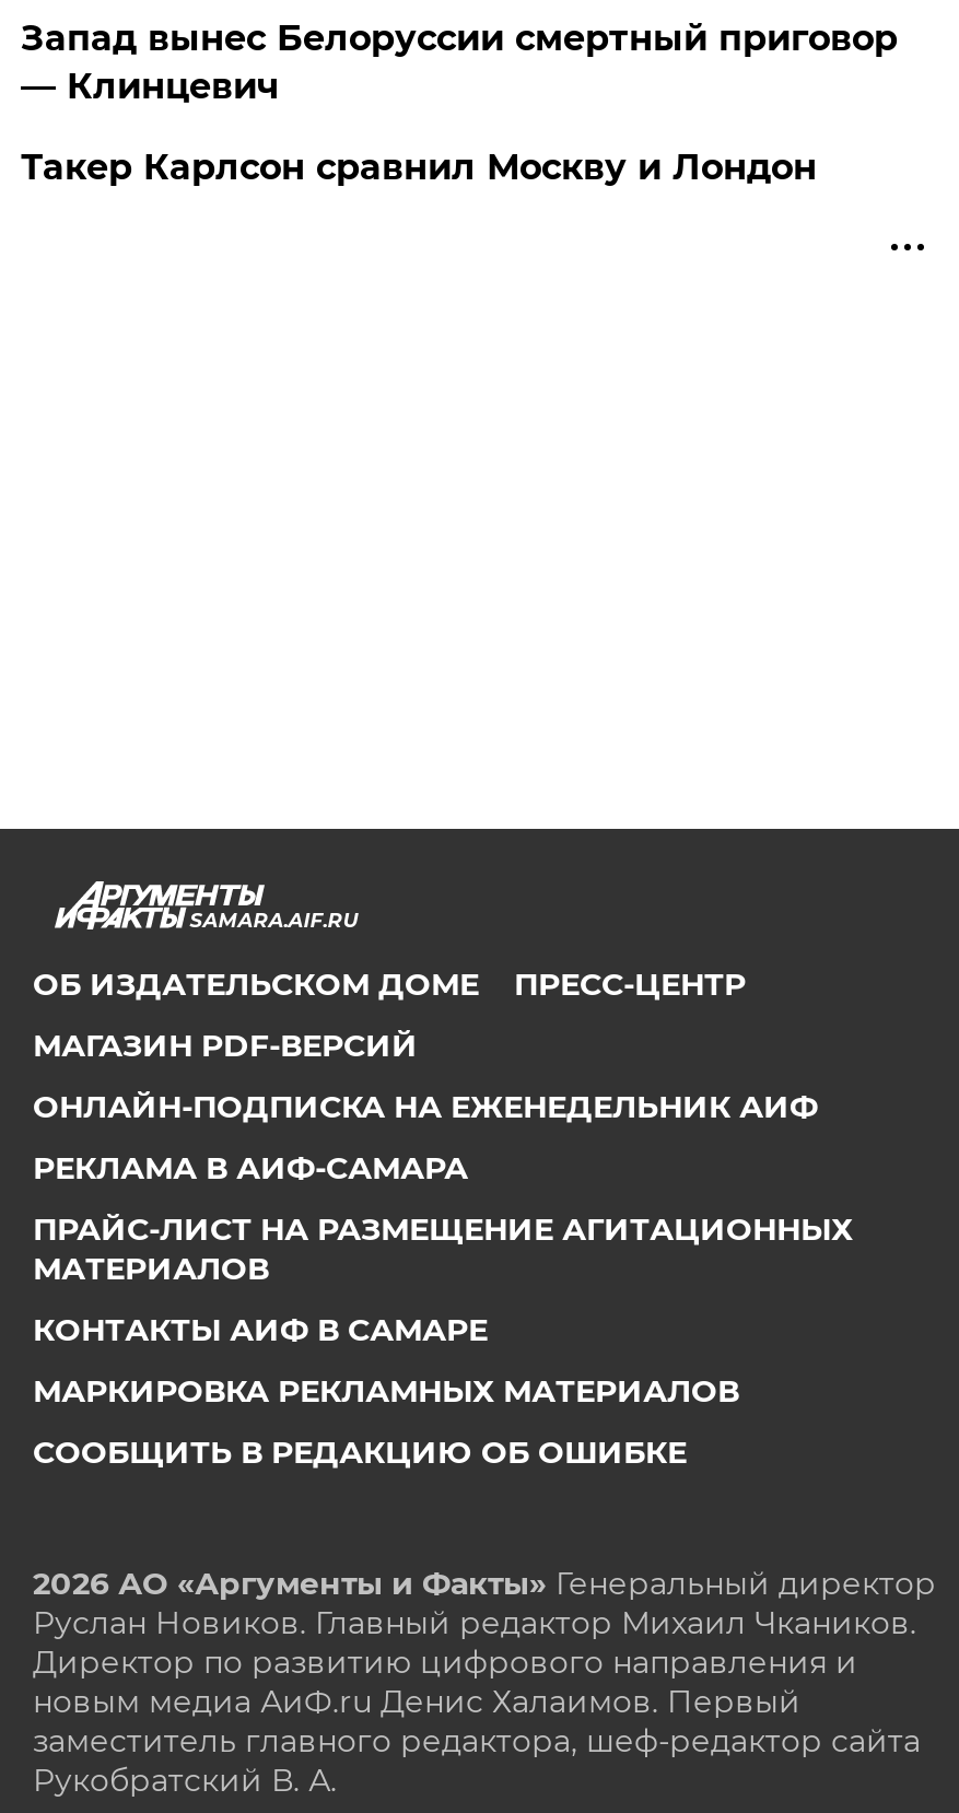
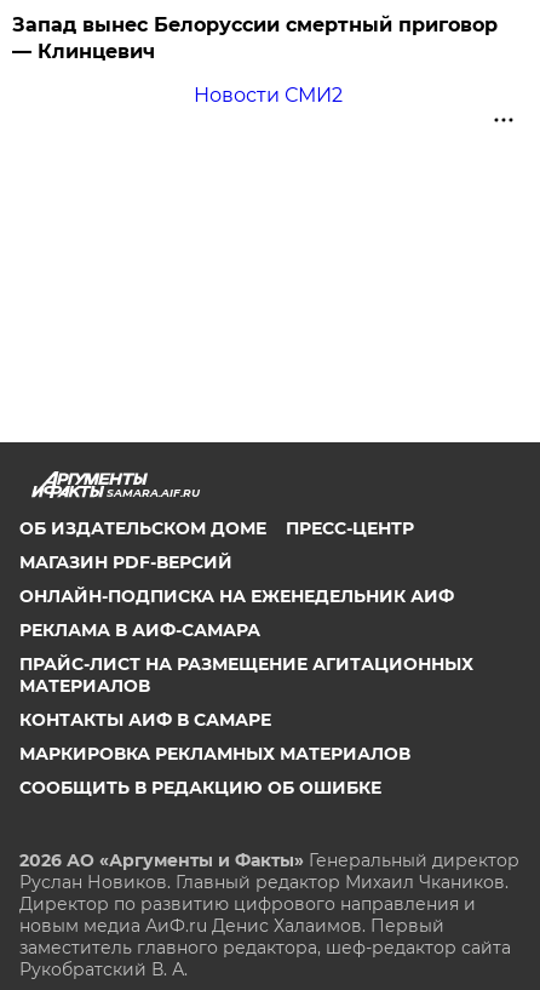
- Такер Карлсон сравнил Москву и Лондон
+ Новости СМИ2
